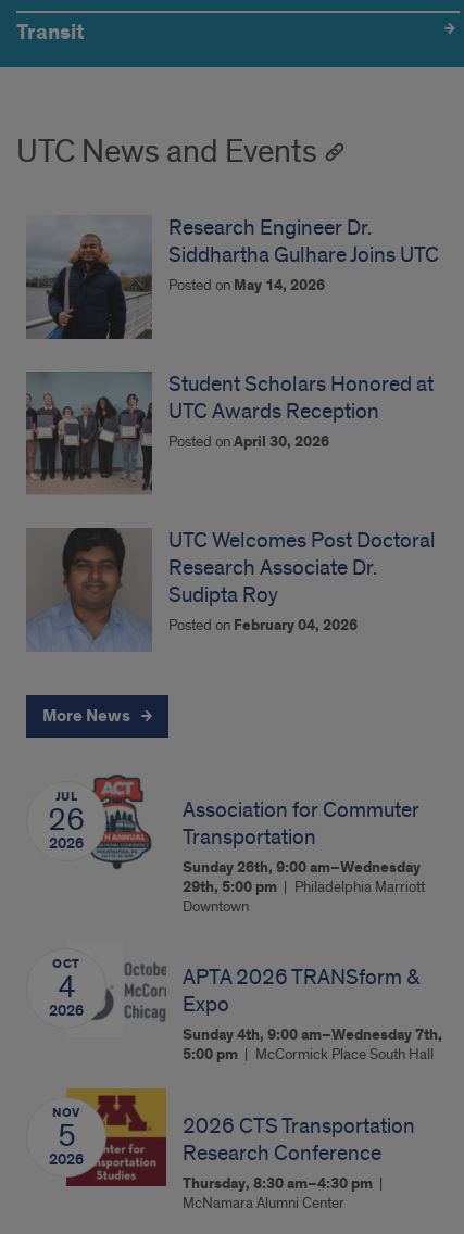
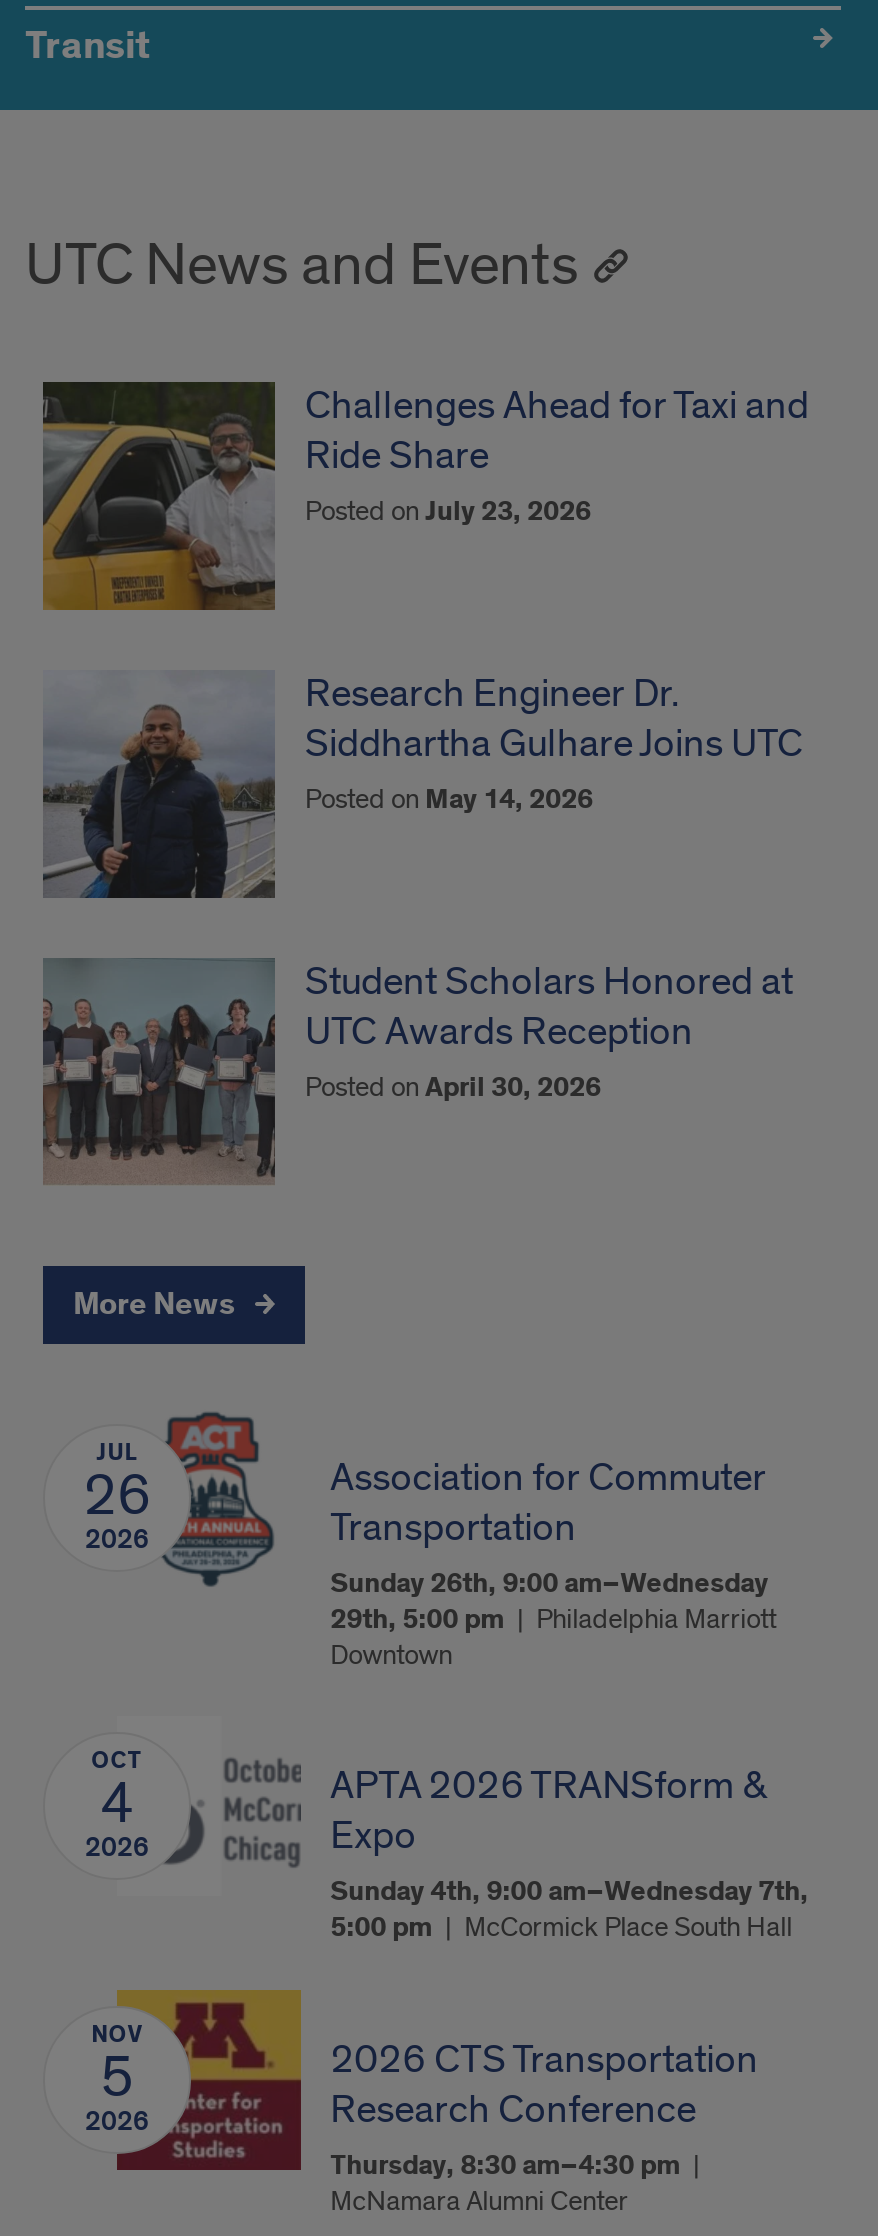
+ [image]
+ Challenges Ahead for Taxi and
+ Ride Share
+ Posted on July 23, 2026

moved down: [image] | Research Engineer Dr. | Siddhartha Gulhare Joins UTC | Posted on May 14, 2026 | Student Scholars Honored at | UTC Awards Reception | Posted on April 30, 2026

- [image]
- UTC Welcomes Post Doctoral
- Research Associate Dr.
- Sudipta Roy
- Posted on February 04, 2026
